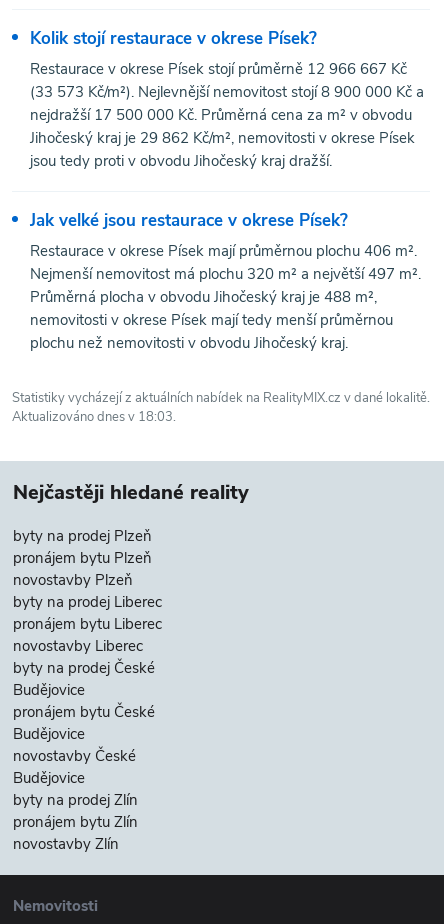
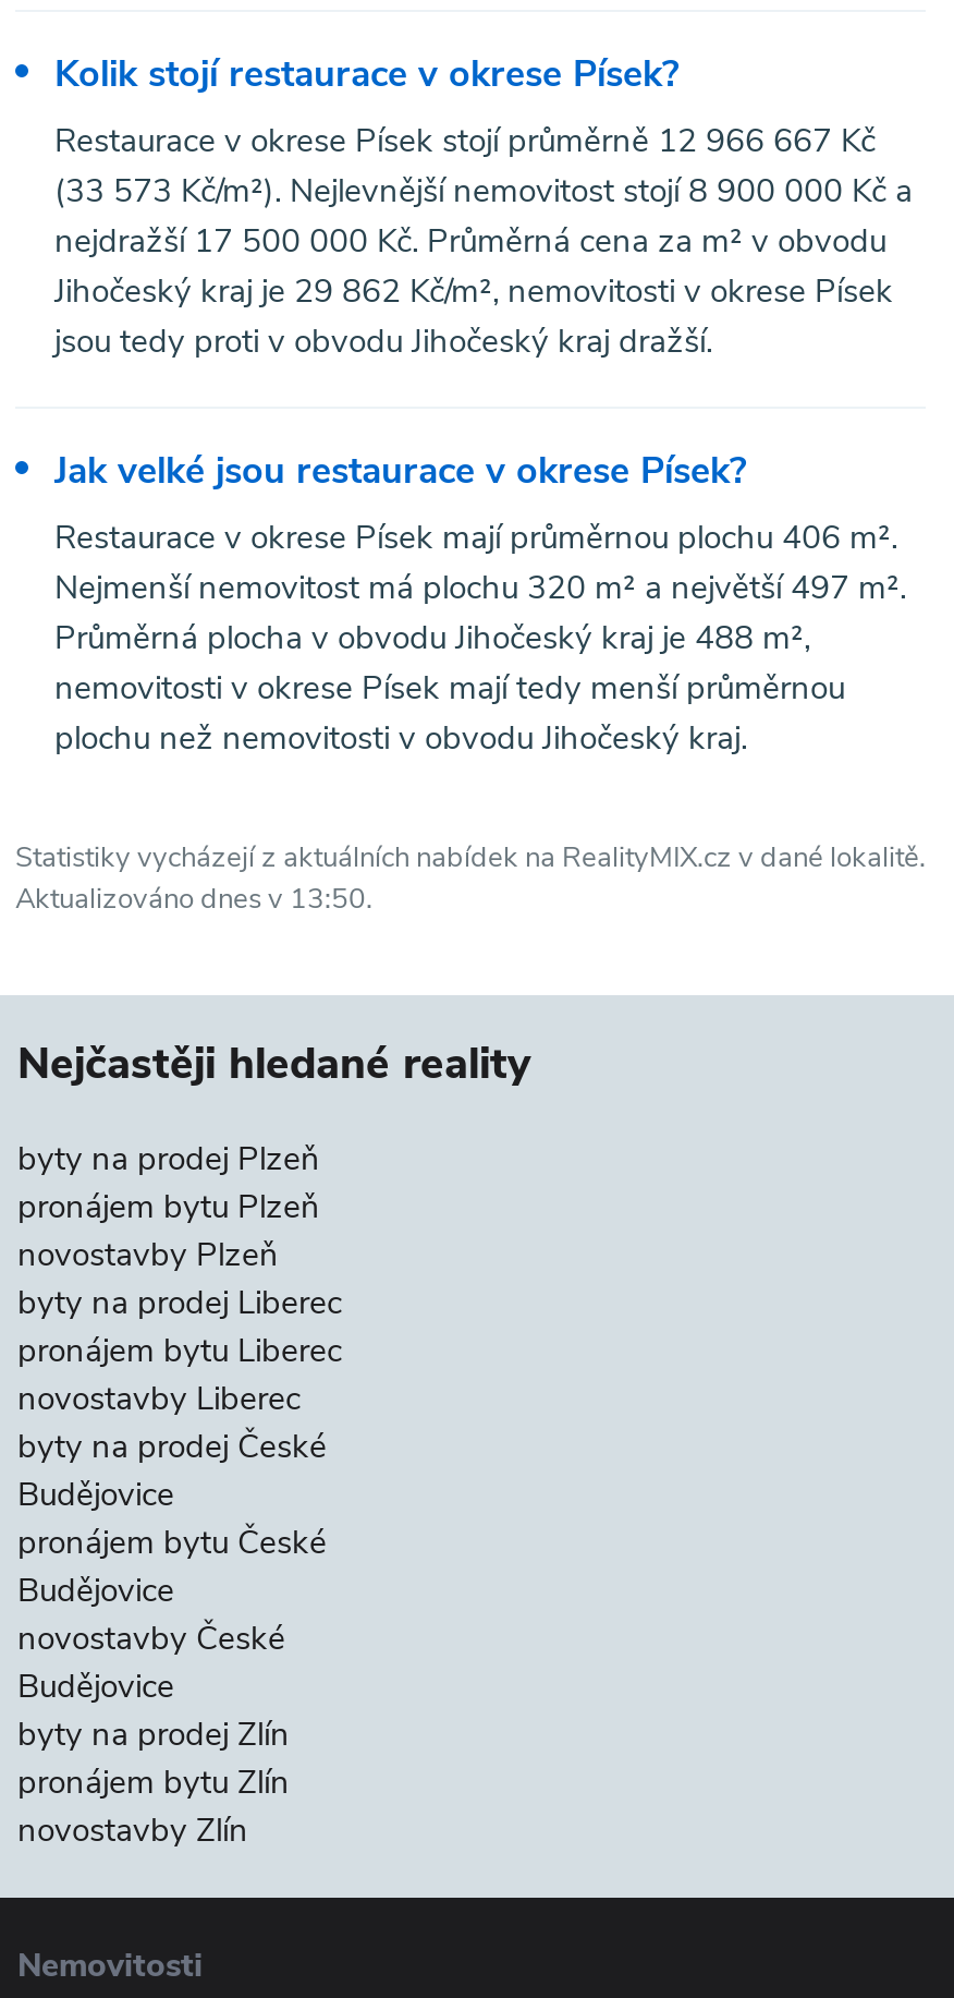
- Aktualizováno dnes v 18:03.
+ Aktualizováno dnes v 13:50.
